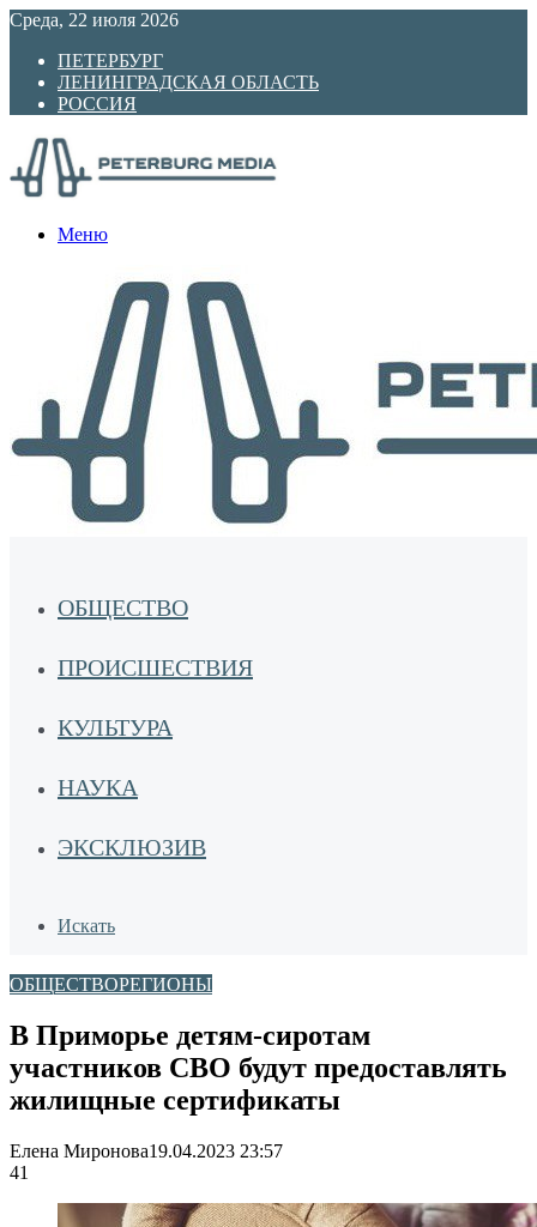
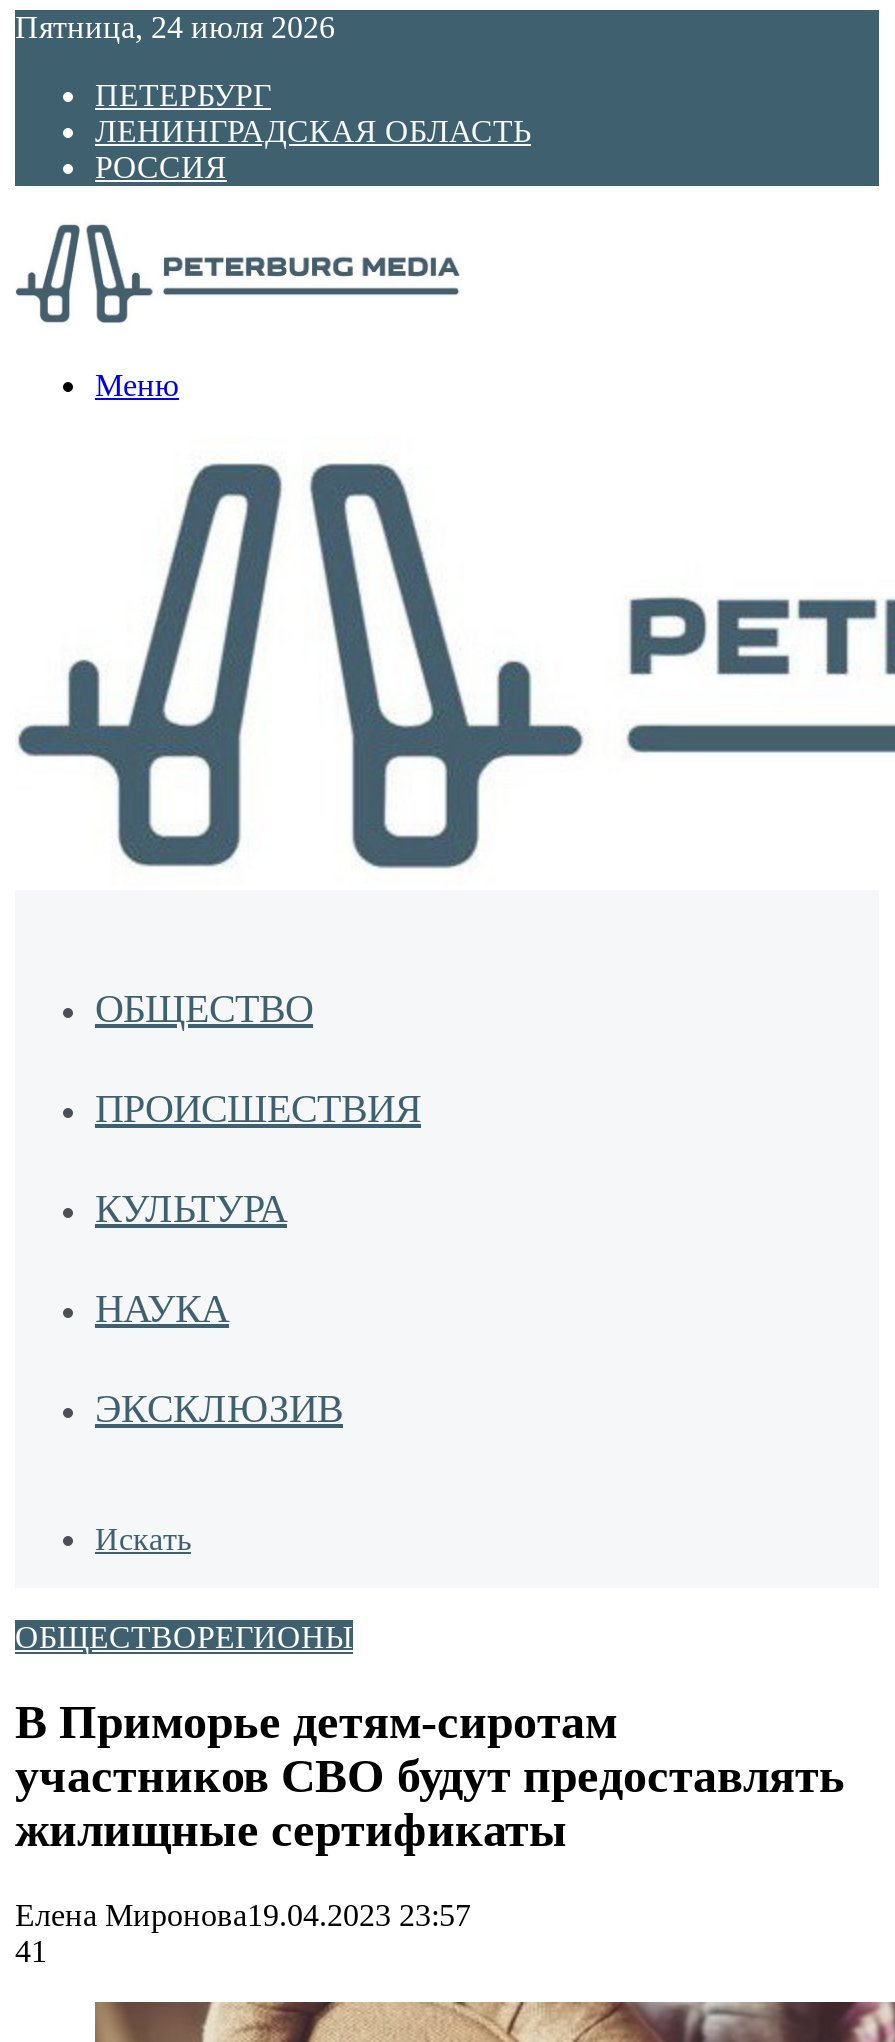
- Среда, 22 июля 2026
+ Пятница, 24 июля 2026
